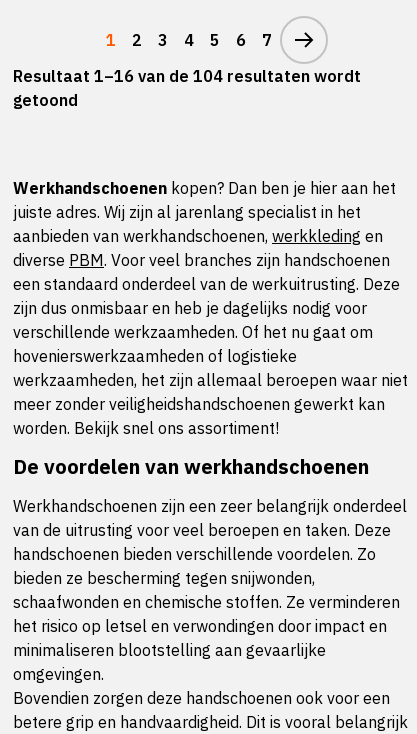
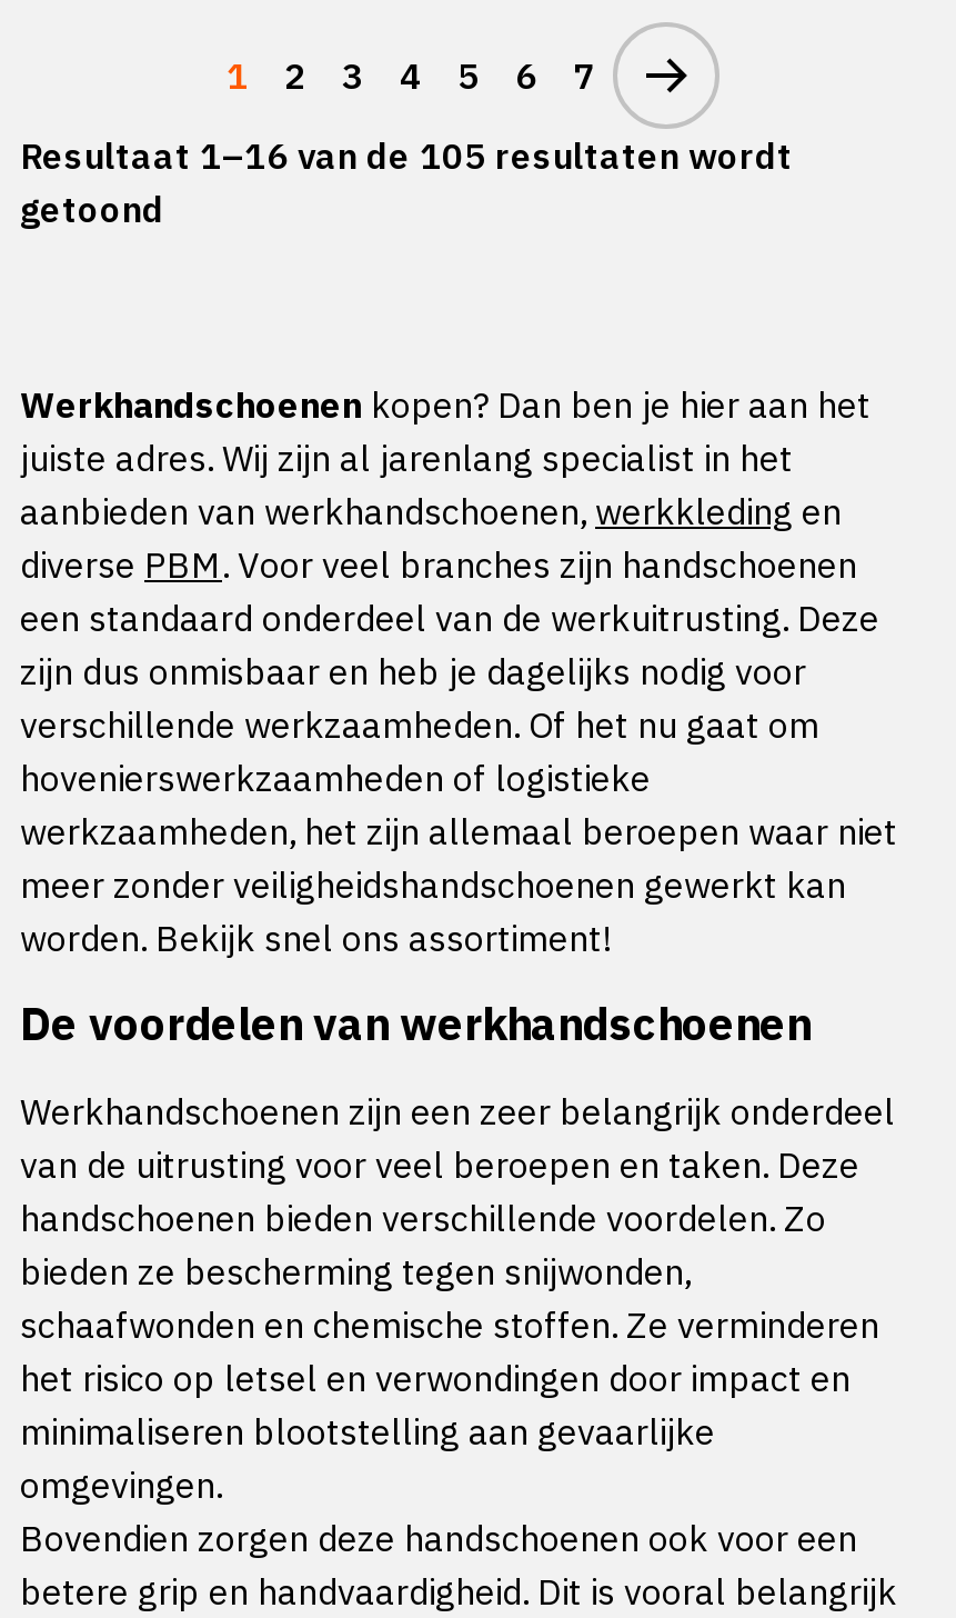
- Resultaat 1–16 van de 104 resultaten wordt
+ Resultaat 1–16 van de 105 resultaten wordt
